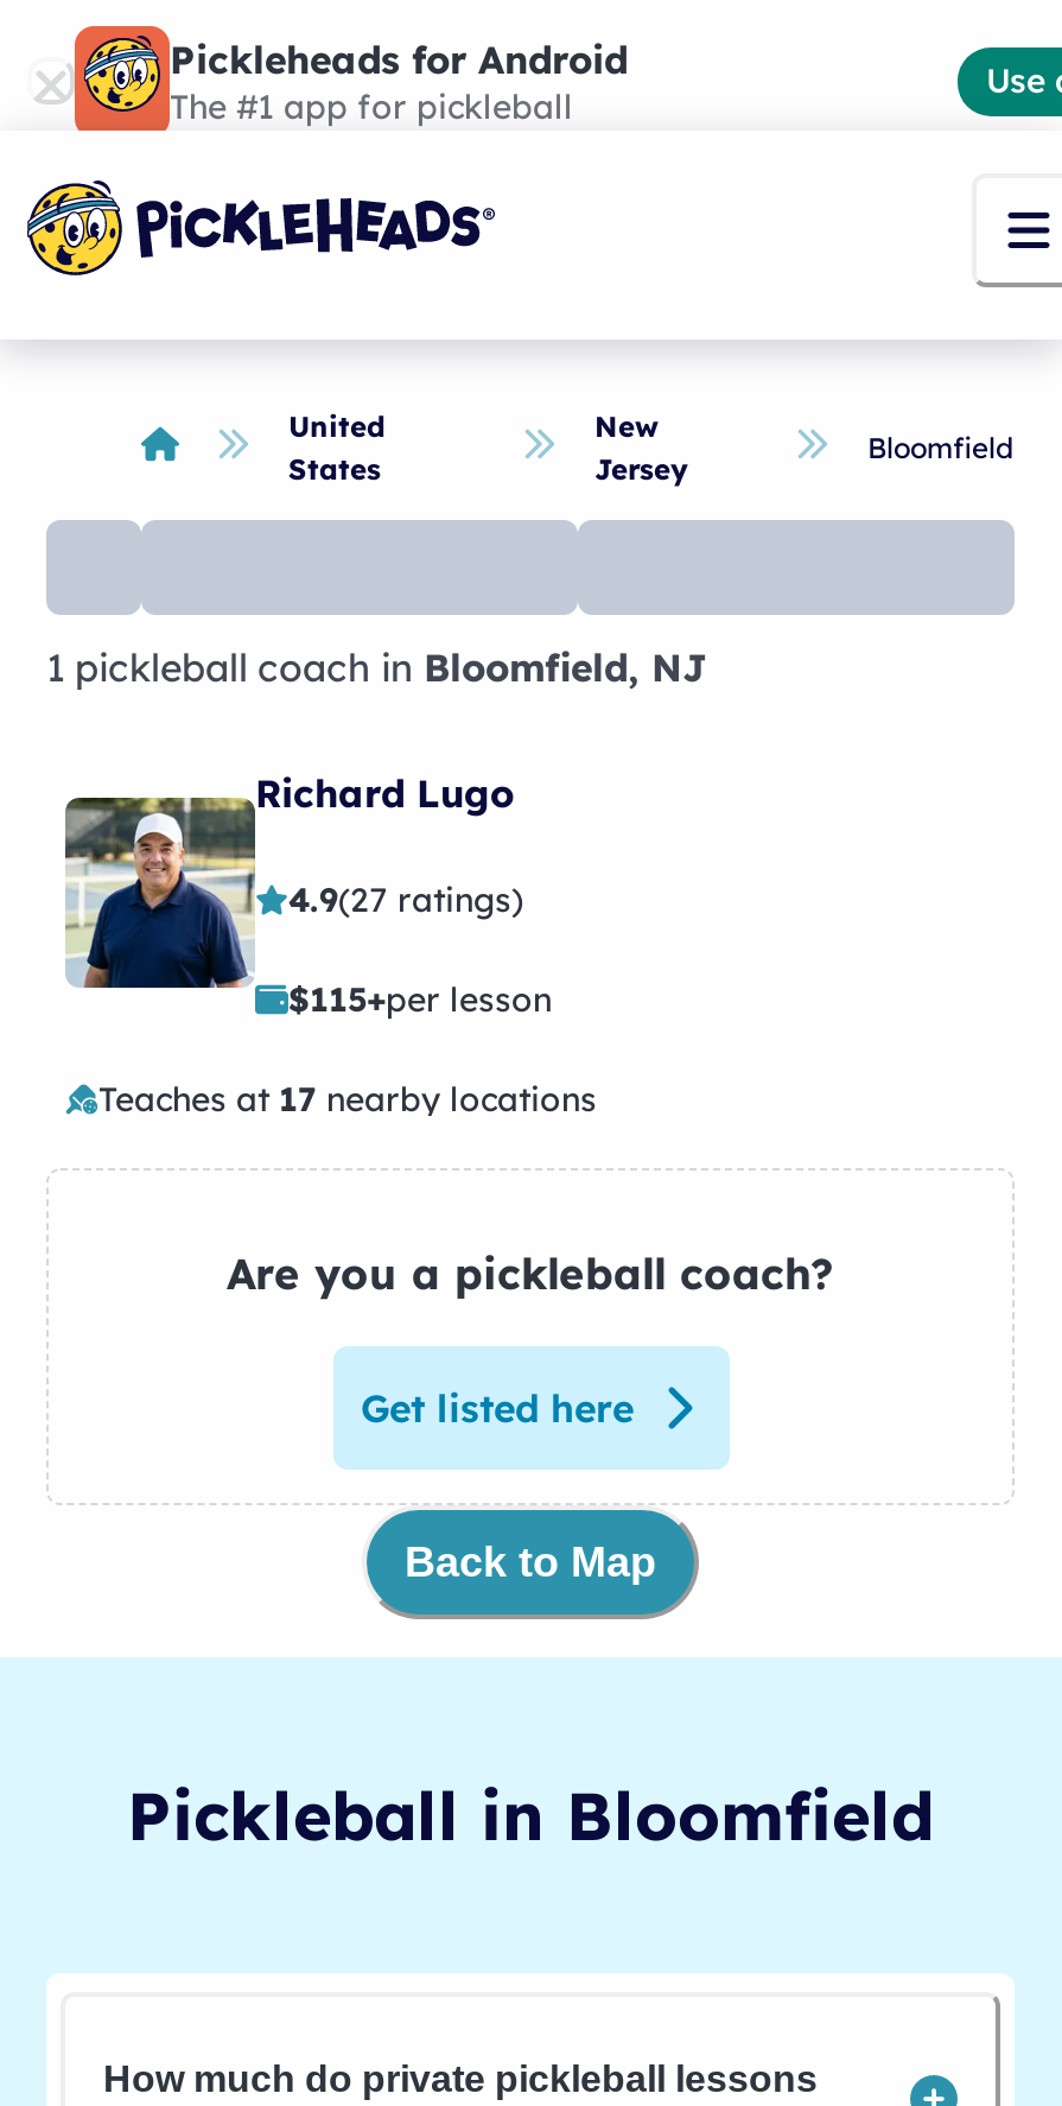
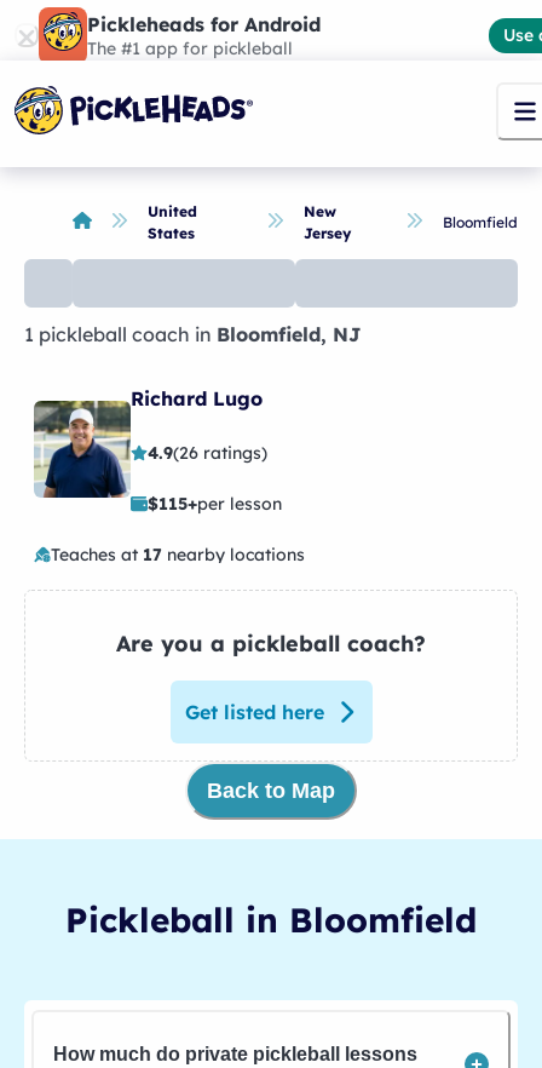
- 4.9(27 ratings)
+ 4.9(26 ratings)
